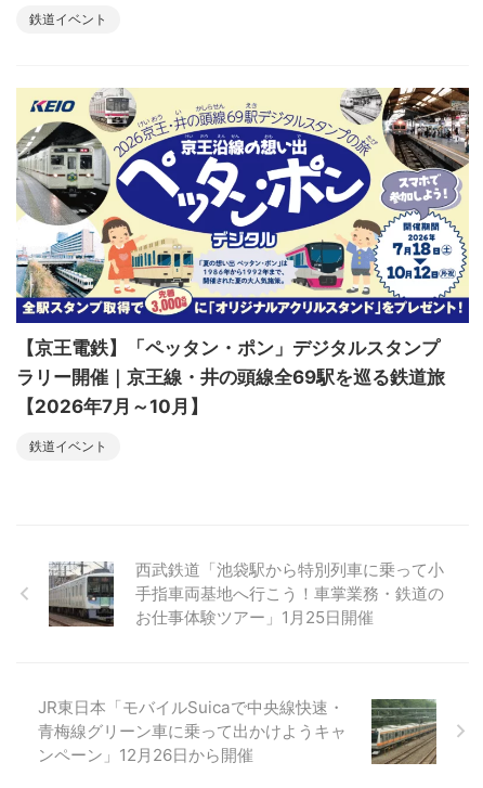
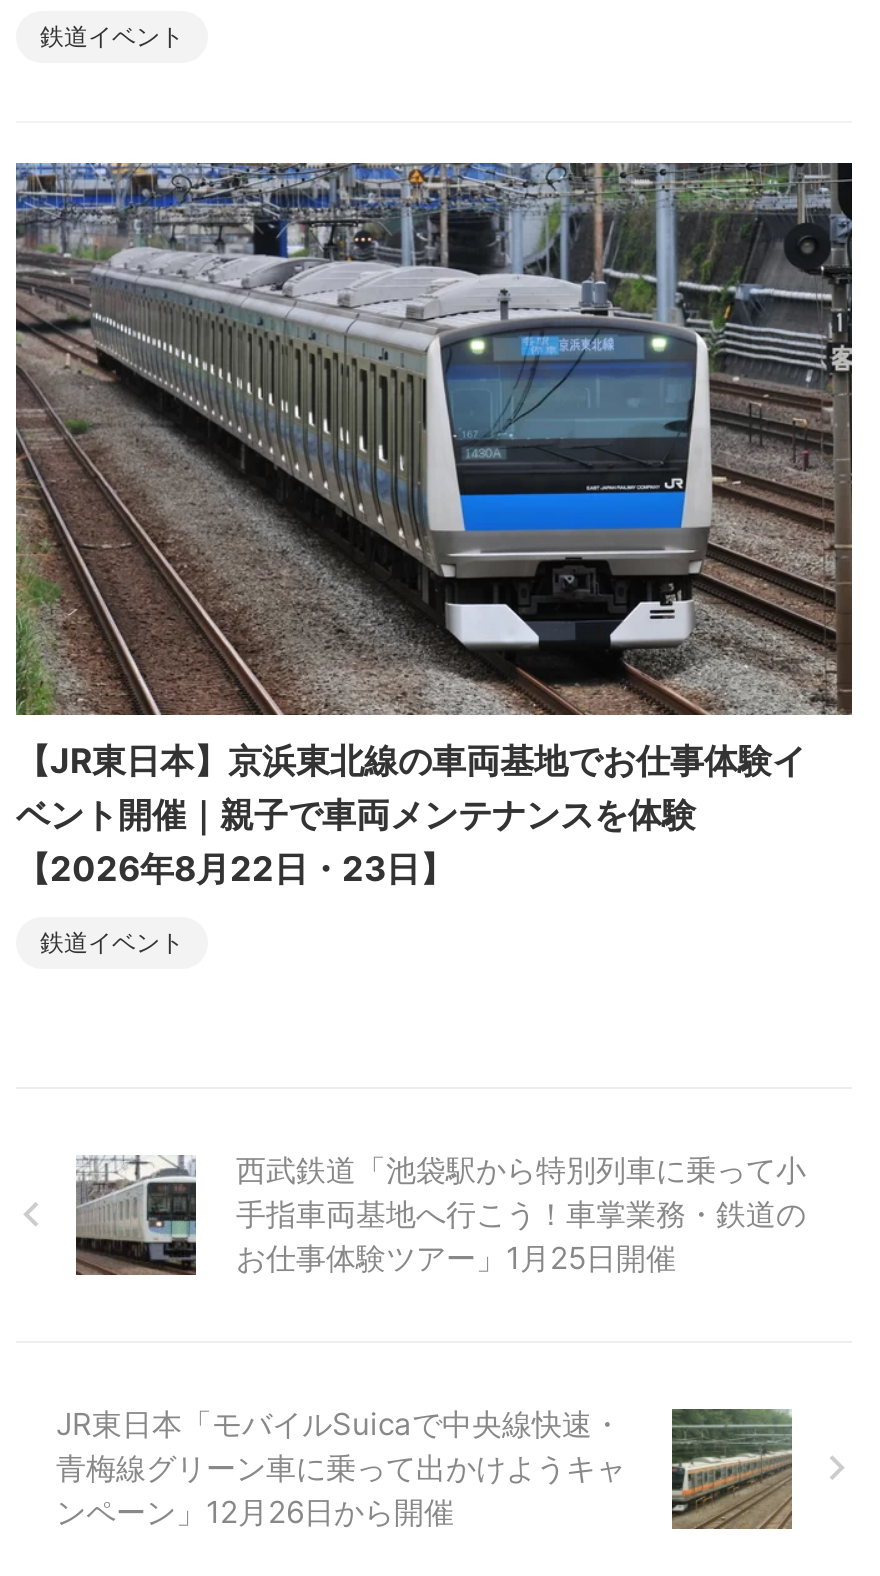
- [image]
- 【京王電鉄】「ペッタン・ポン」デジタルスタンプ
- ラリー開催｜京王線・井の頭線全69駅を巡る鉄道旅
- 【2026年7月～10月】
+ [image]
+ 【JR東日本】京浜東北線の車両基地でお仕事体験イ
+ ベント開催｜親子で車両メンテナンスを体験
+ 【2026年8月22日・23日】
